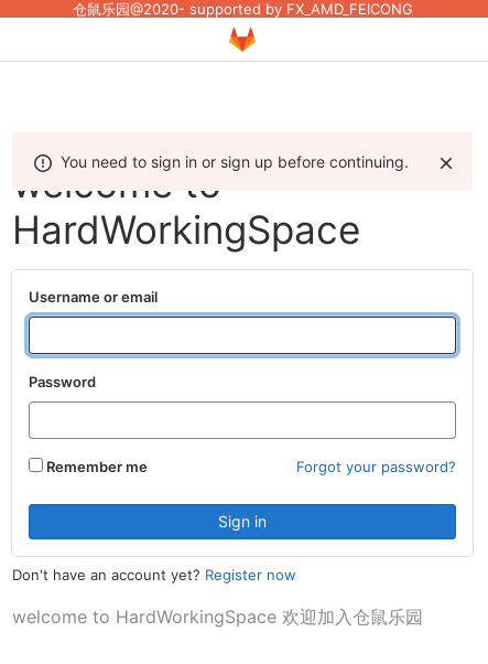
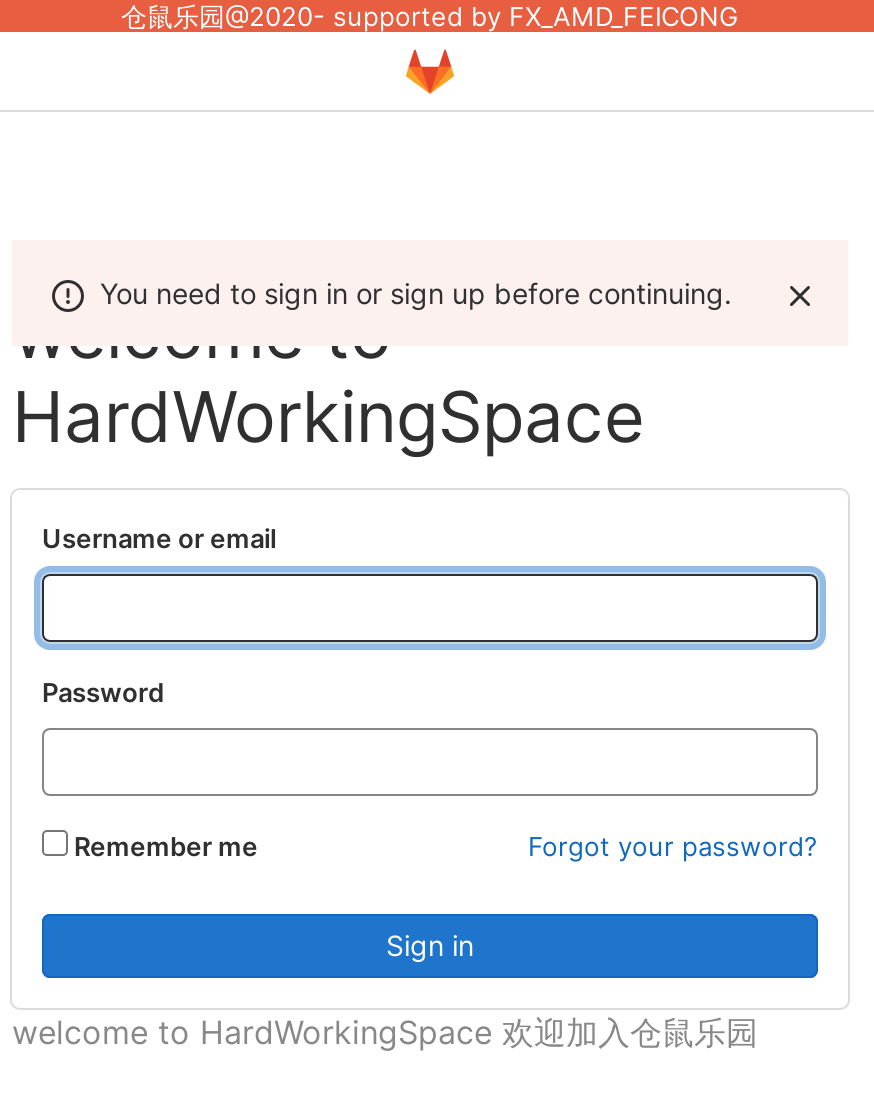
- Don't have an account yet? Register now
